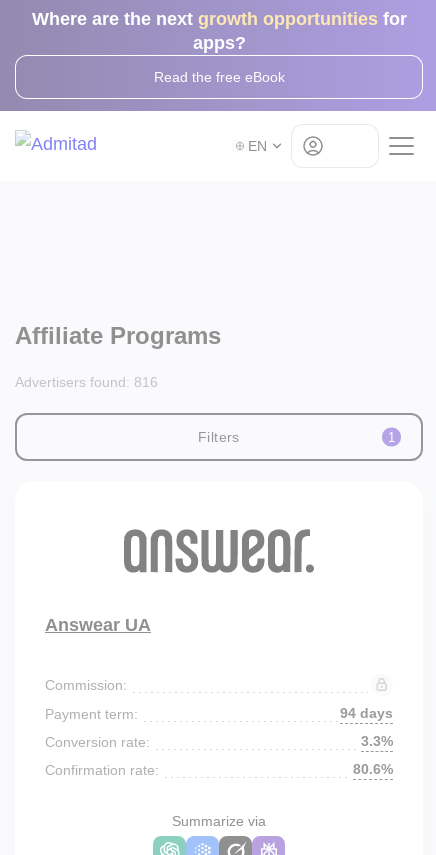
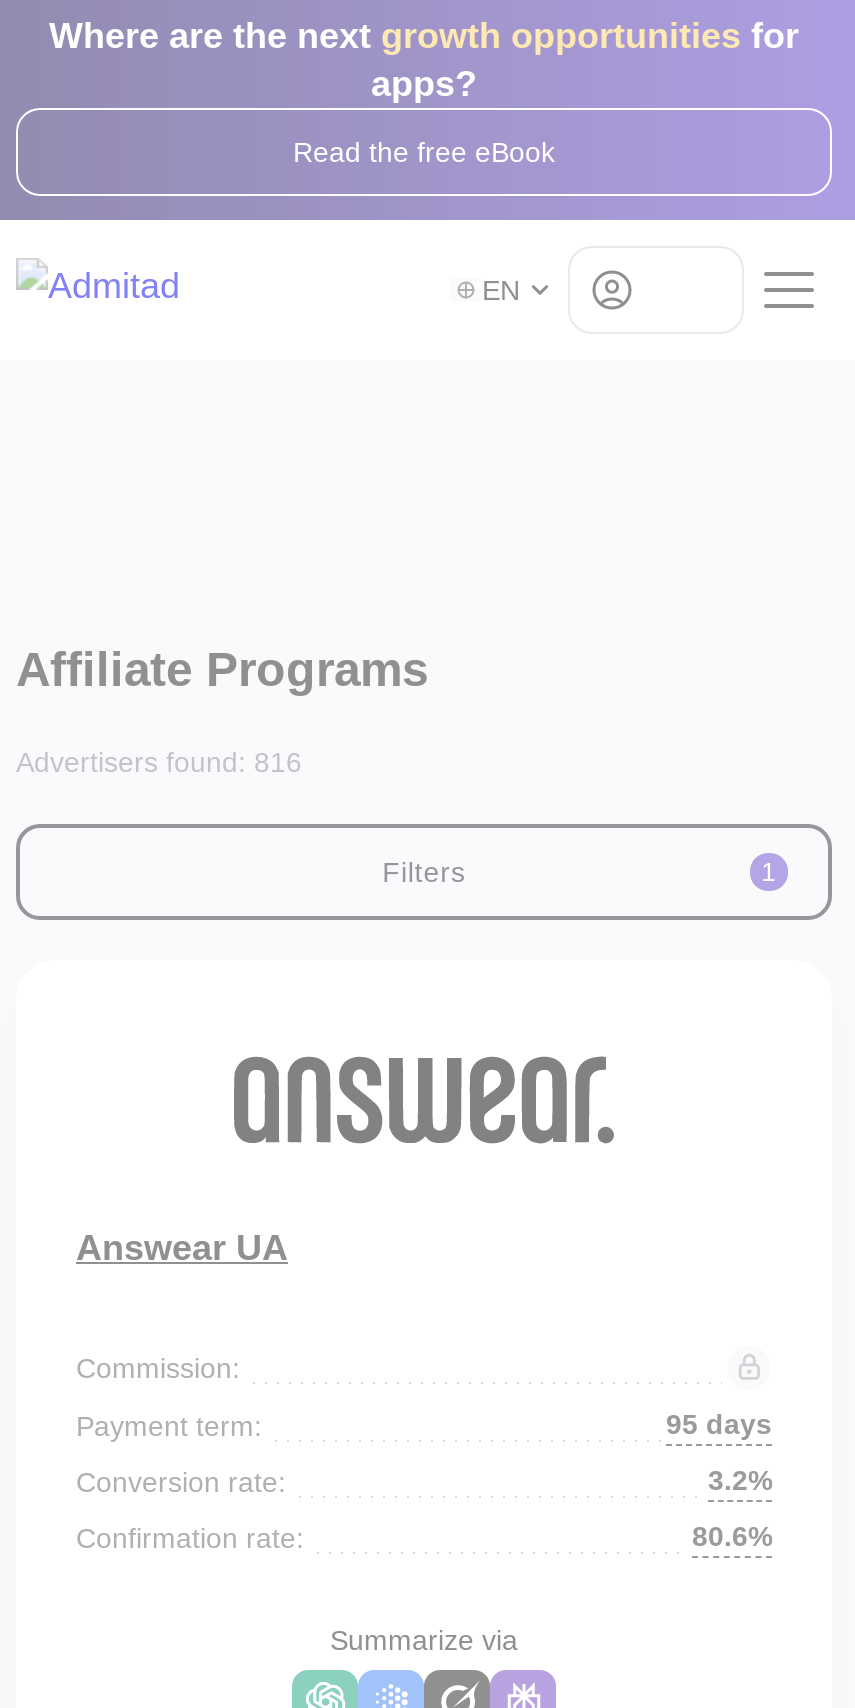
- 94 days
+ 95 days

- 3.3%
+ 3.2%
